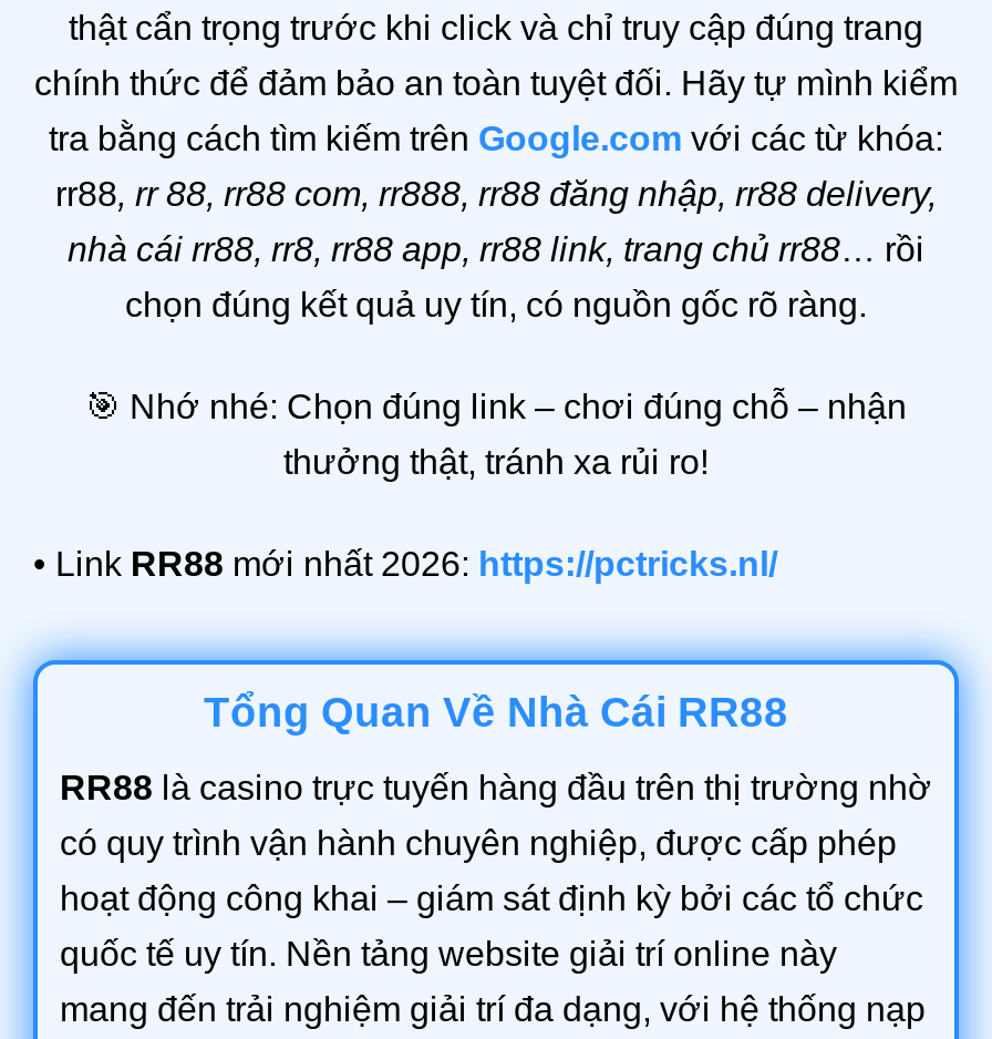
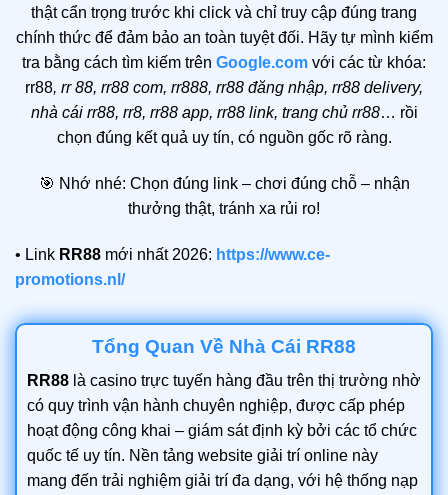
- • Link RR88 mới nhất 2026: https://pctricks.nl/
+ • Link RR88 mới nhất 2026: https://www.ce-
+ promotions.nl/
